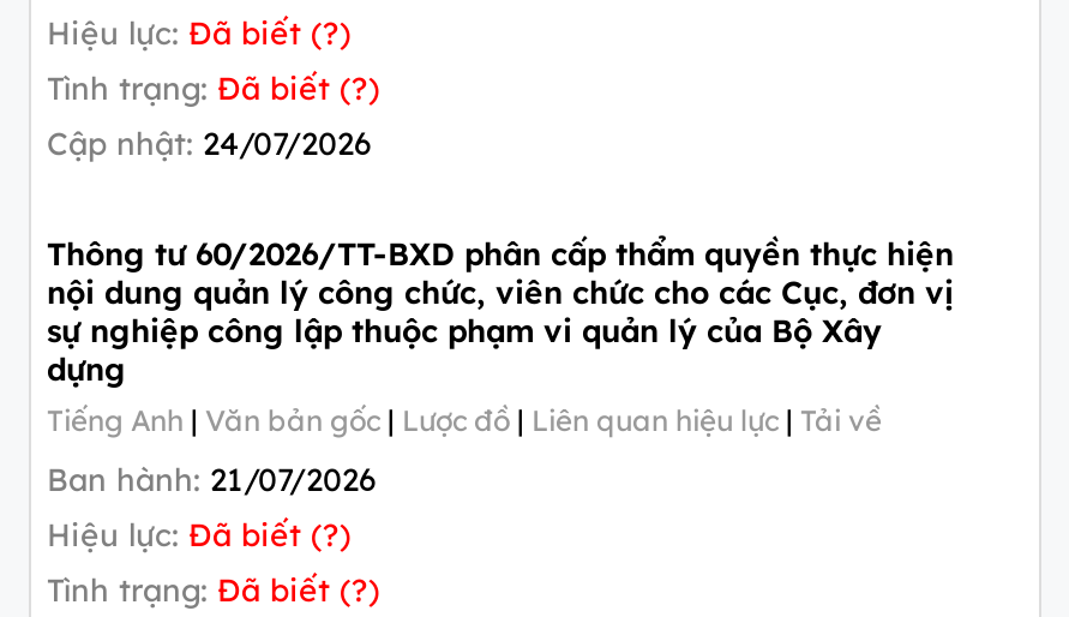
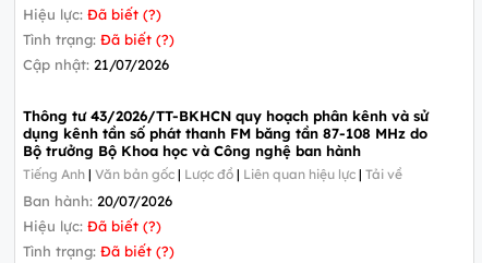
- Cập nhật: 24/07/2026
+ Cập nhật: 21/07/2026

- Thông tư 60/2026/TT-BXD phân cấp thẩm quyền thực hiện
- nội dung quản lý công chức, viên chức cho các Cục, đơn vị
- sự nghiệp công lập thuộc phạm vi quản lý của Bộ Xây
- dựng
+ Thông tư 43/2026/TT-BKHCN quy hoạch phân kênh và sử
+ dụng kênh tần số phát thanh FM băng tần 87-108 MHz do
+ Bộ trưởng Bộ Khoa học và Công nghệ ban hành

- Ban hành: 21/07/2026
+ Ban hành: 20/07/2026
